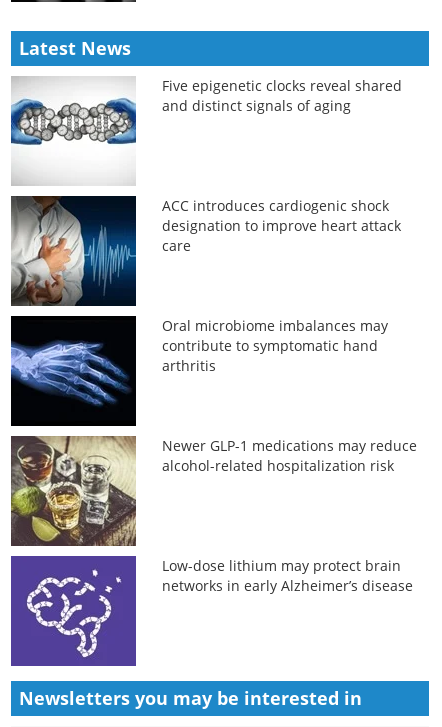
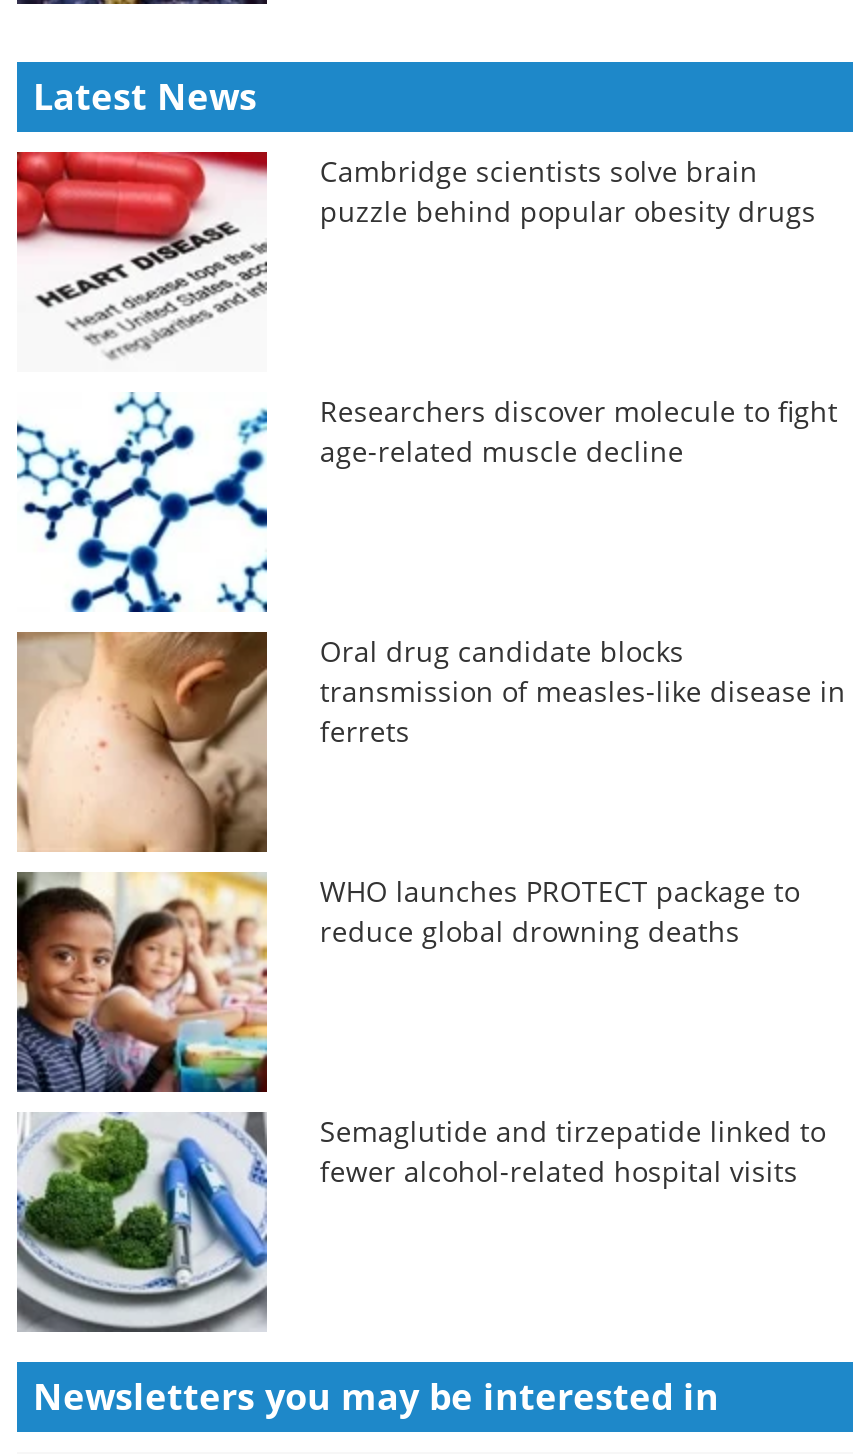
- [image]
- Five epigenetic clocks reveal shared
- and distinct signals of aging
+ [image]
+ Cambridge scientists solve brain
+ puzzle behind popular obesity drugs

- [image]
- ACC introduces cardiogenic shock
- designation to improve heart attack
- care
+ [image]
+ Researchers discover molecule to fight
+ age-related muscle decline

- [image]
- Oral microbiome imbalances may
- contribute to symptomatic hand
- arthritis
+ [image]
+ Oral drug candidate blocks
+ transmission of measles-like disease in
+ ferrets

- [image]
- Newer GLP-1 medications may reduce
- alcohol-related hospitalization risk
+ [image]
+ WHO launches PROTECT package to
+ reduce global drowning deaths

- [image]
- Low-dose lithium may protect brain
- networks in early Alzheimer’s disease
+ [image]
+ Semaglutide and tirzepatide linked to
+ fewer alcohol-related hospital visits
